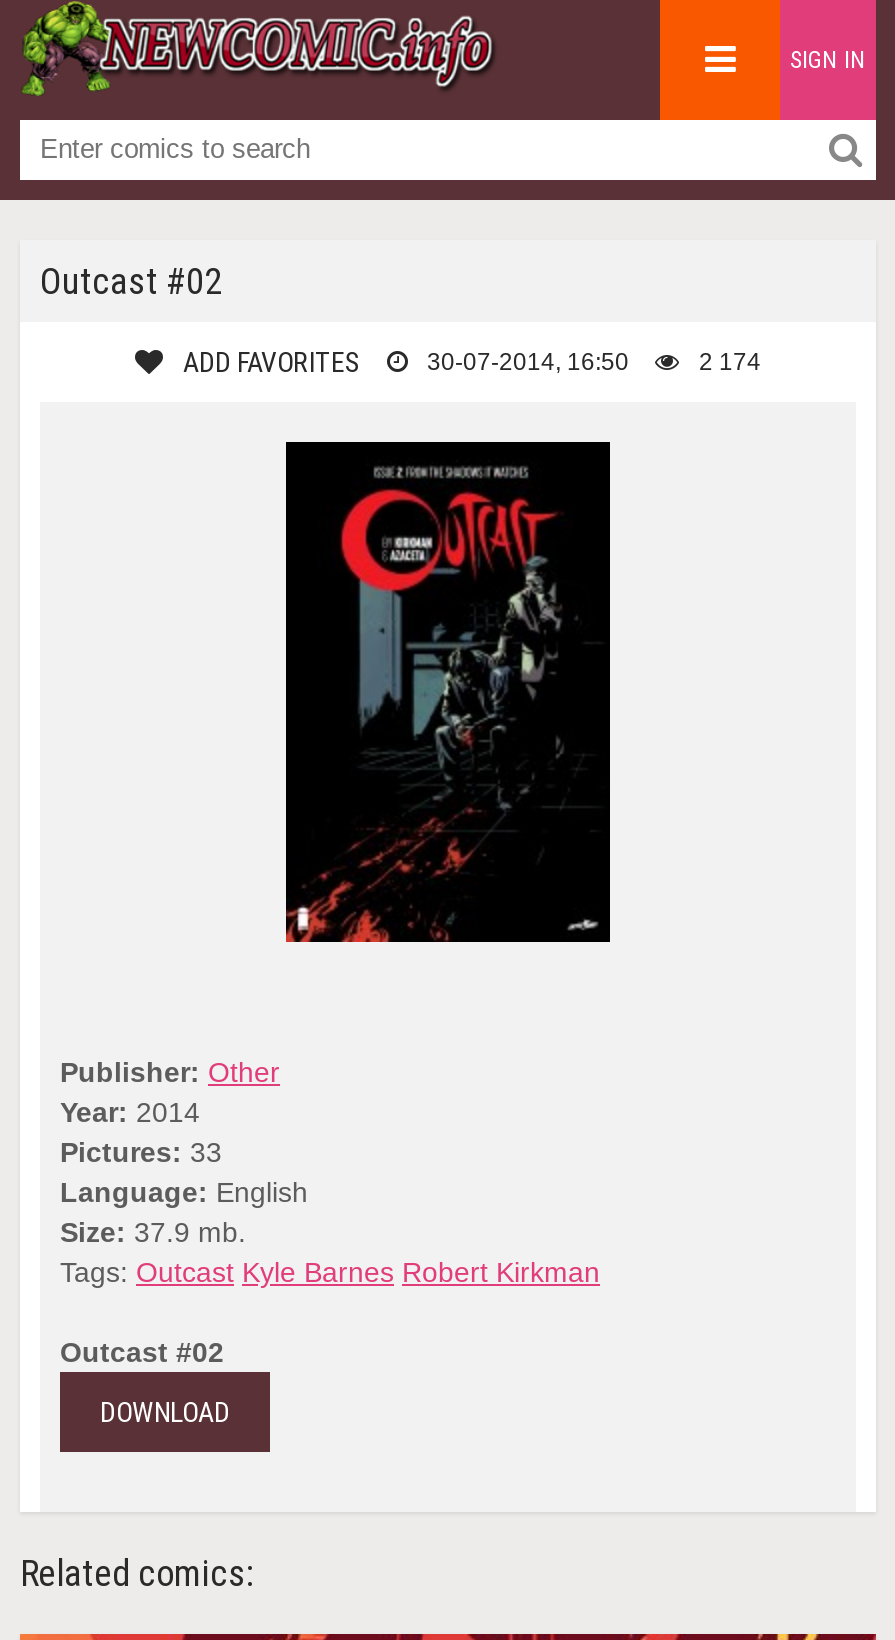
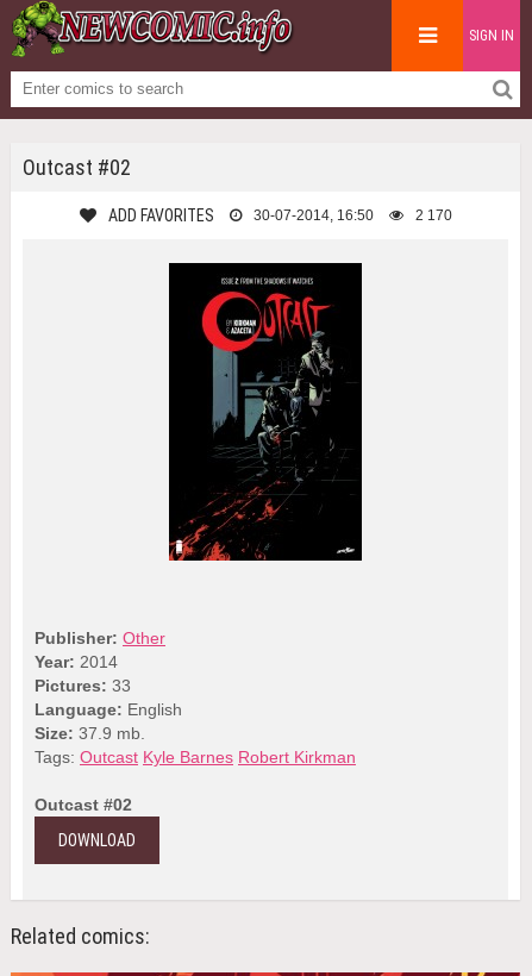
- 2 174
+ 2 170
